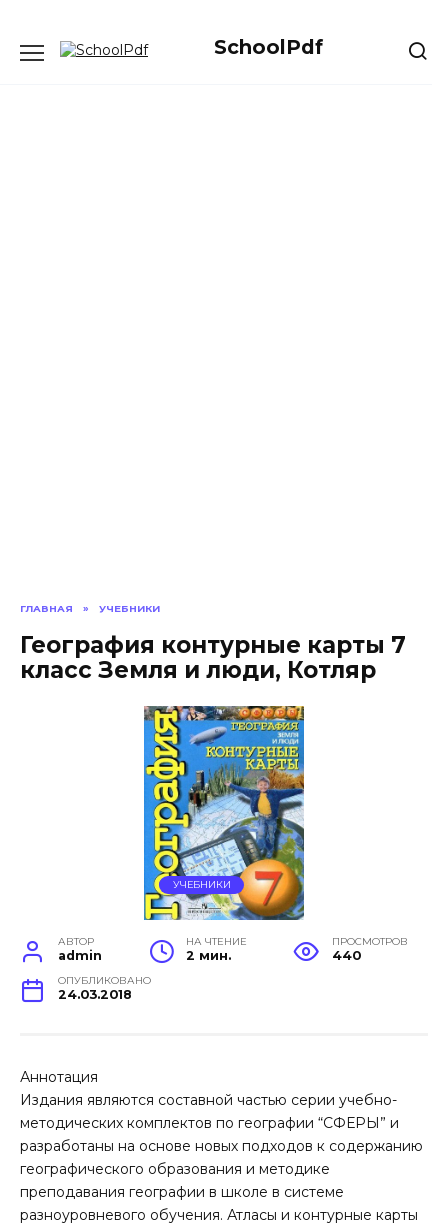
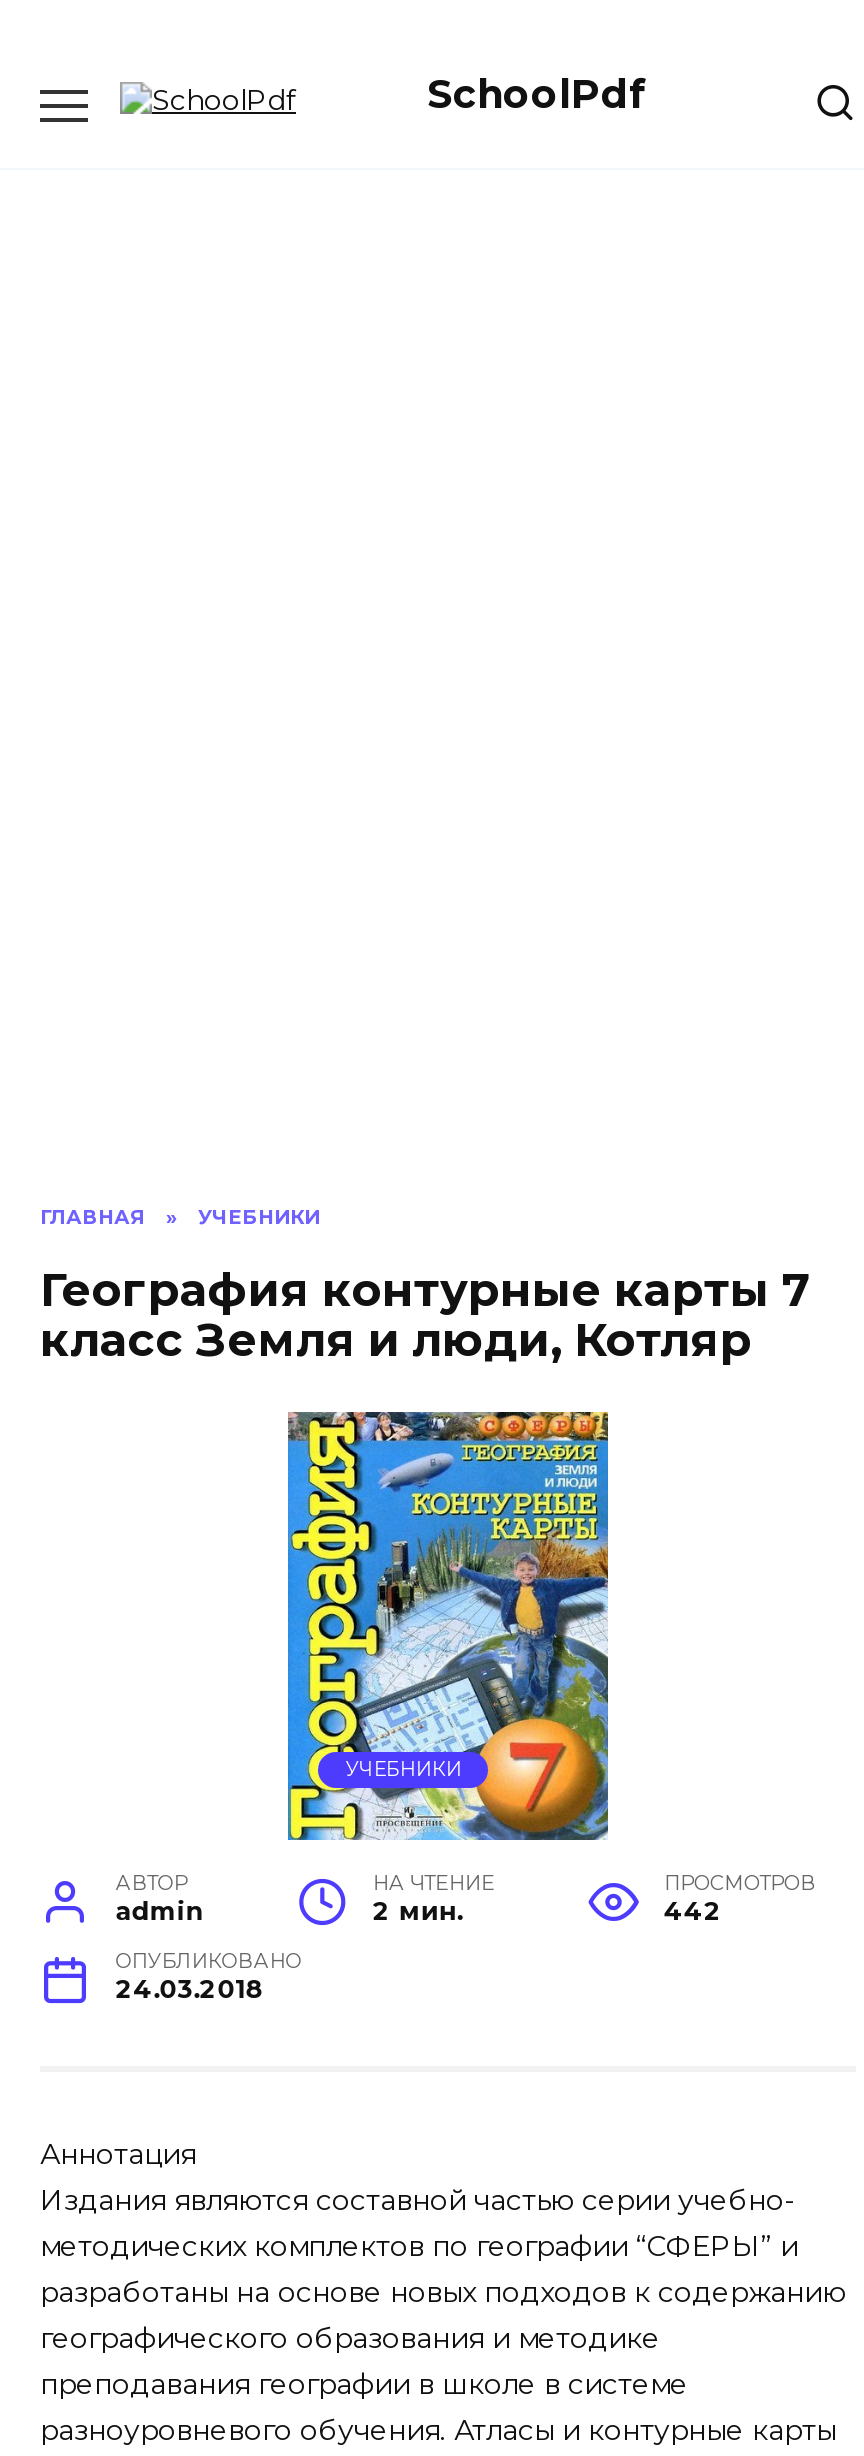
- 440
+ 442
